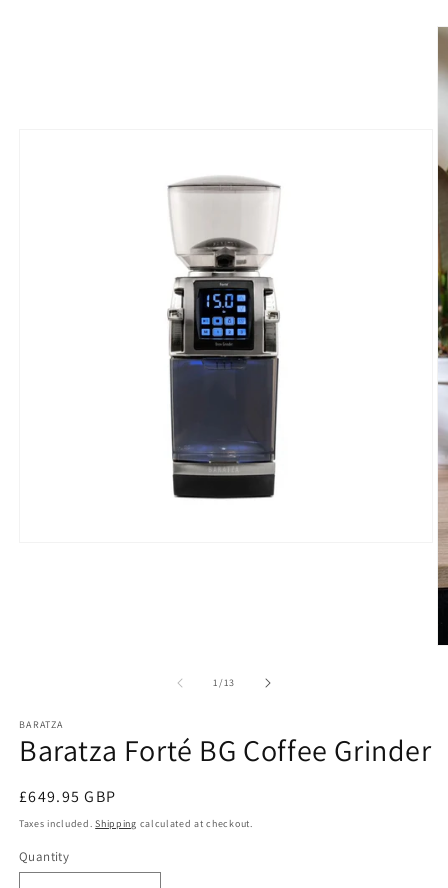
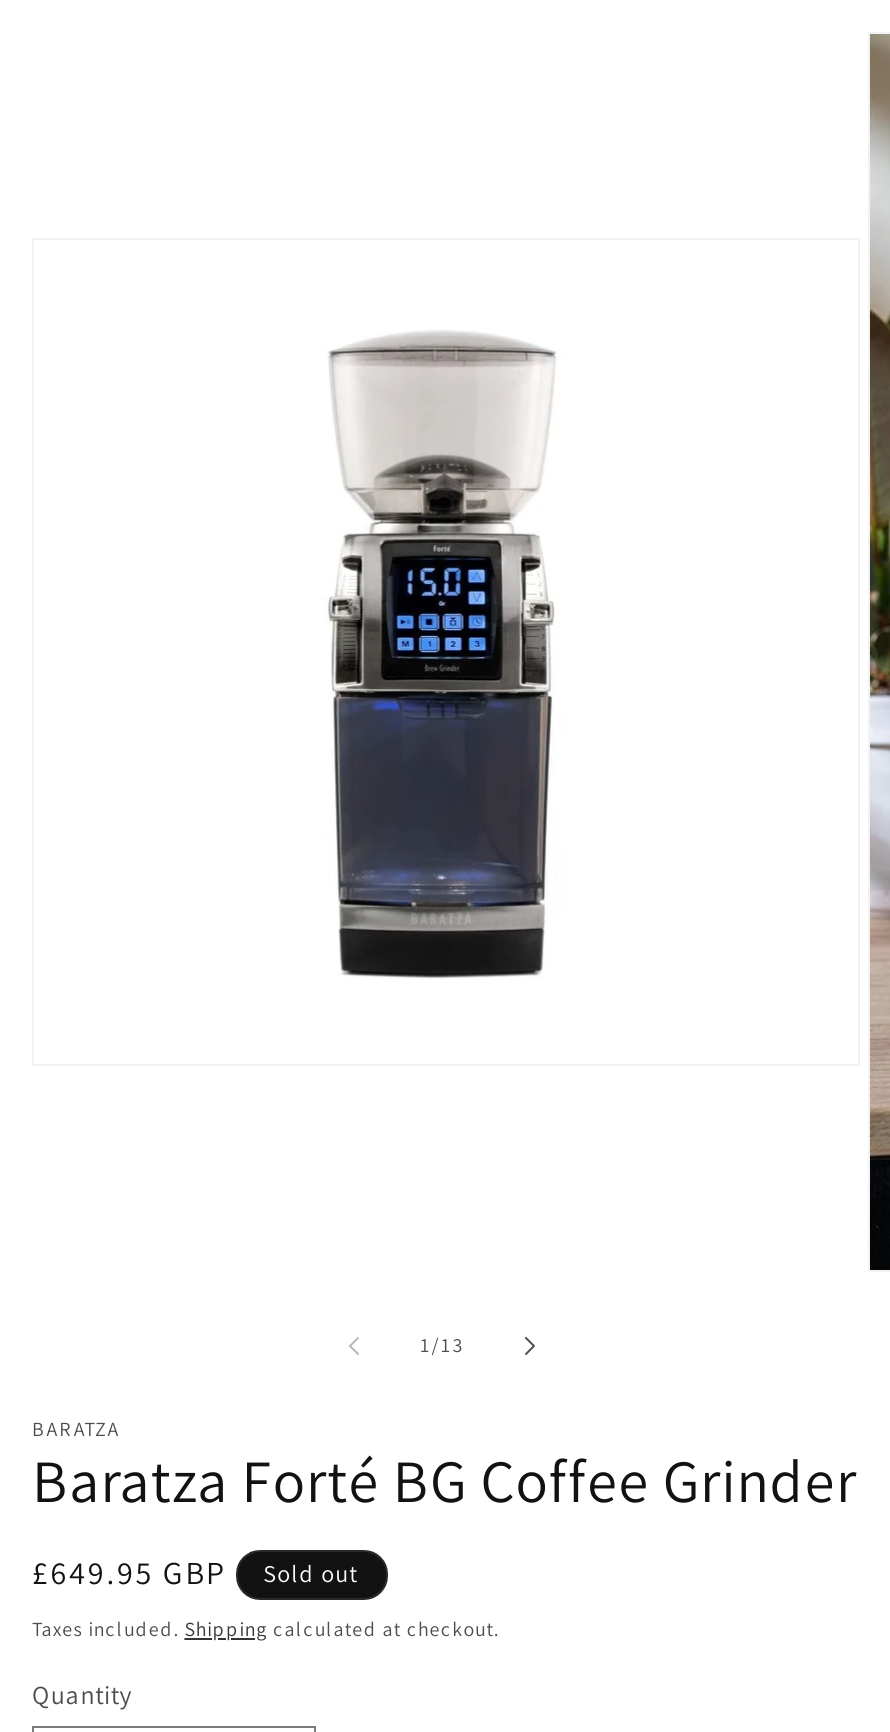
+ Sold out
